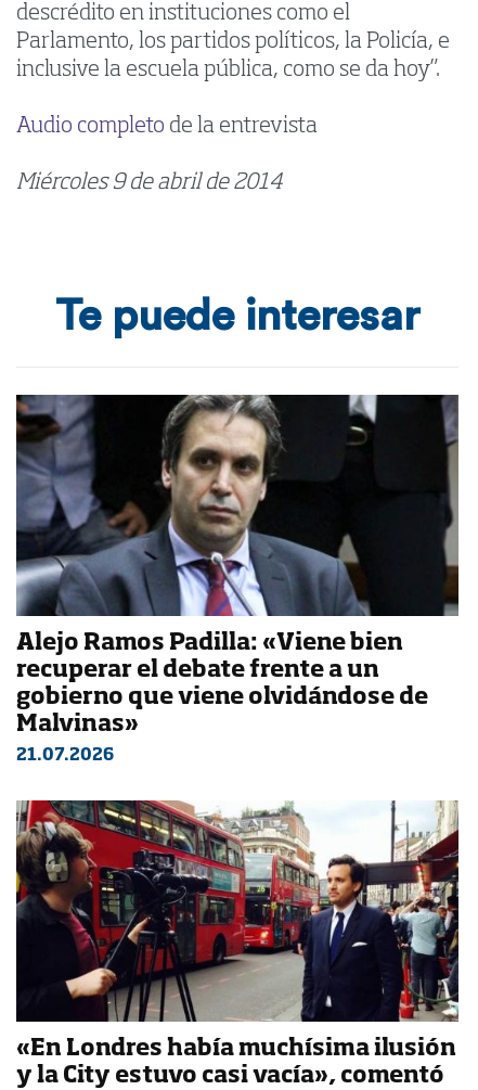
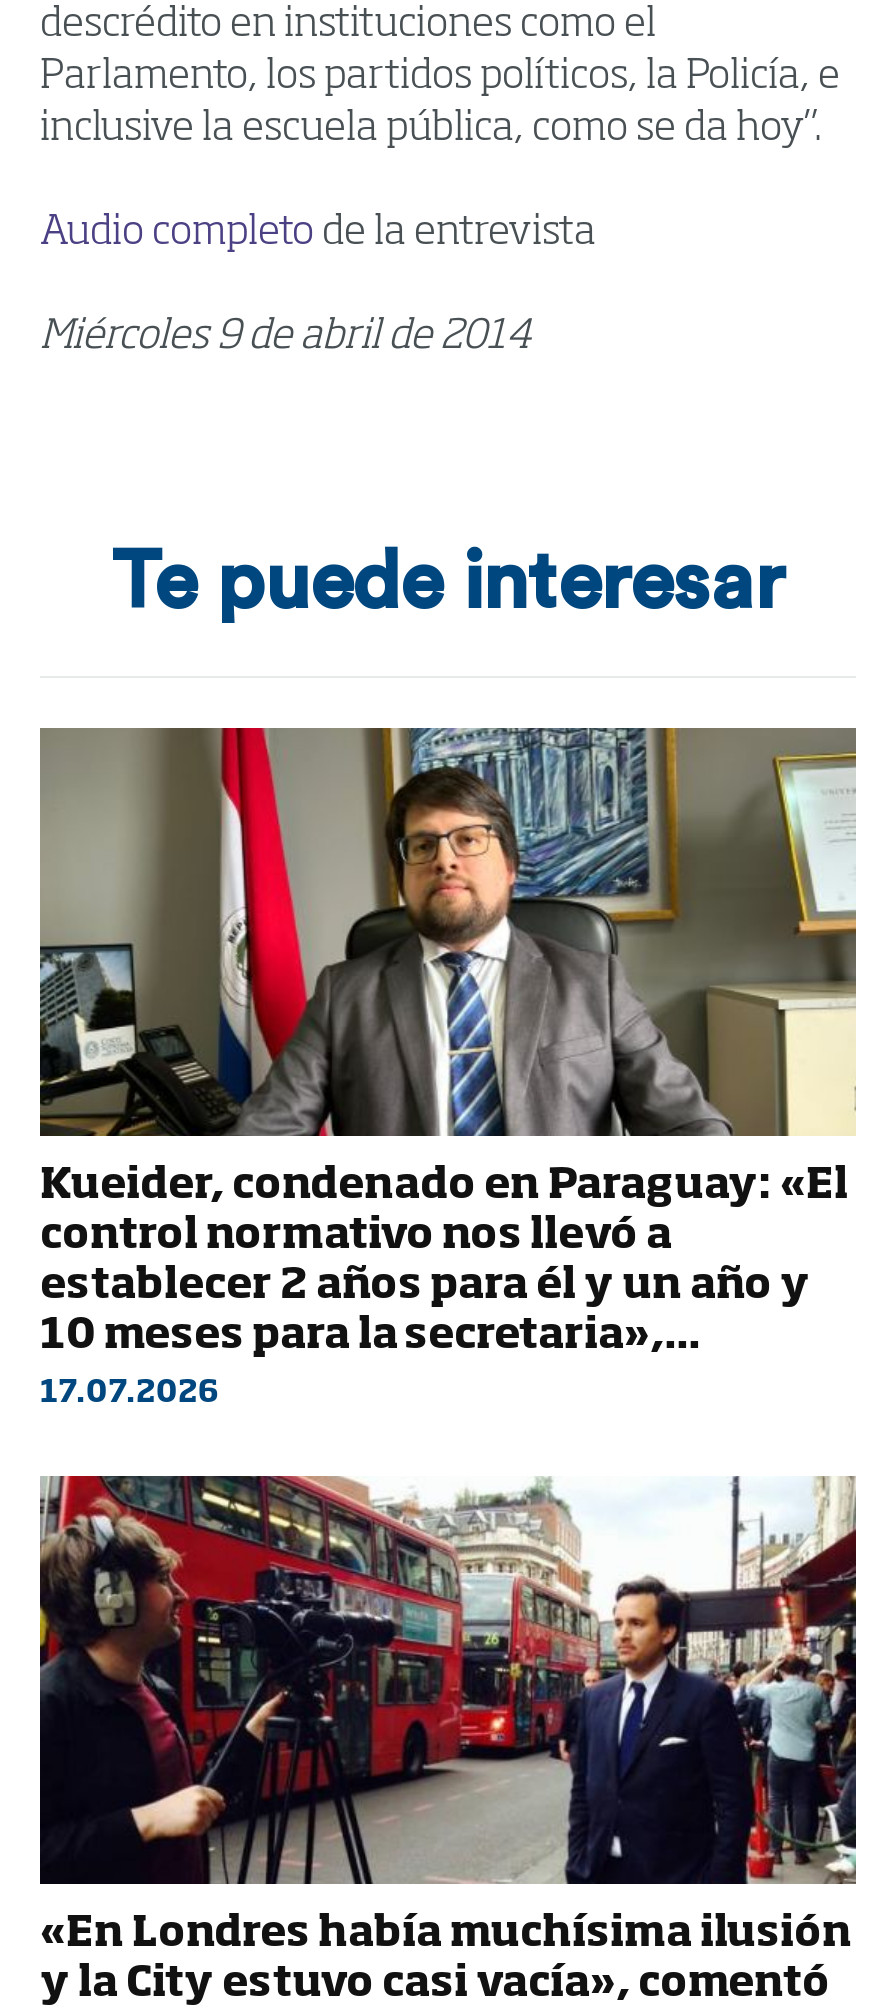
- [image]
- Alejo Ramos Padilla: «Viene bien
- recuperar el debate frente a un
- gobierno que viene olvidándose de
- Malvinas»
+ [image]
+ Kueider, condenado en Paraguay: «El
+ control normativo nos llevó a
+ establecer 2 años para él y un año y
+ 10 meses para la secretaria»,...

- 21.07.2026
+ 17.07.2026
